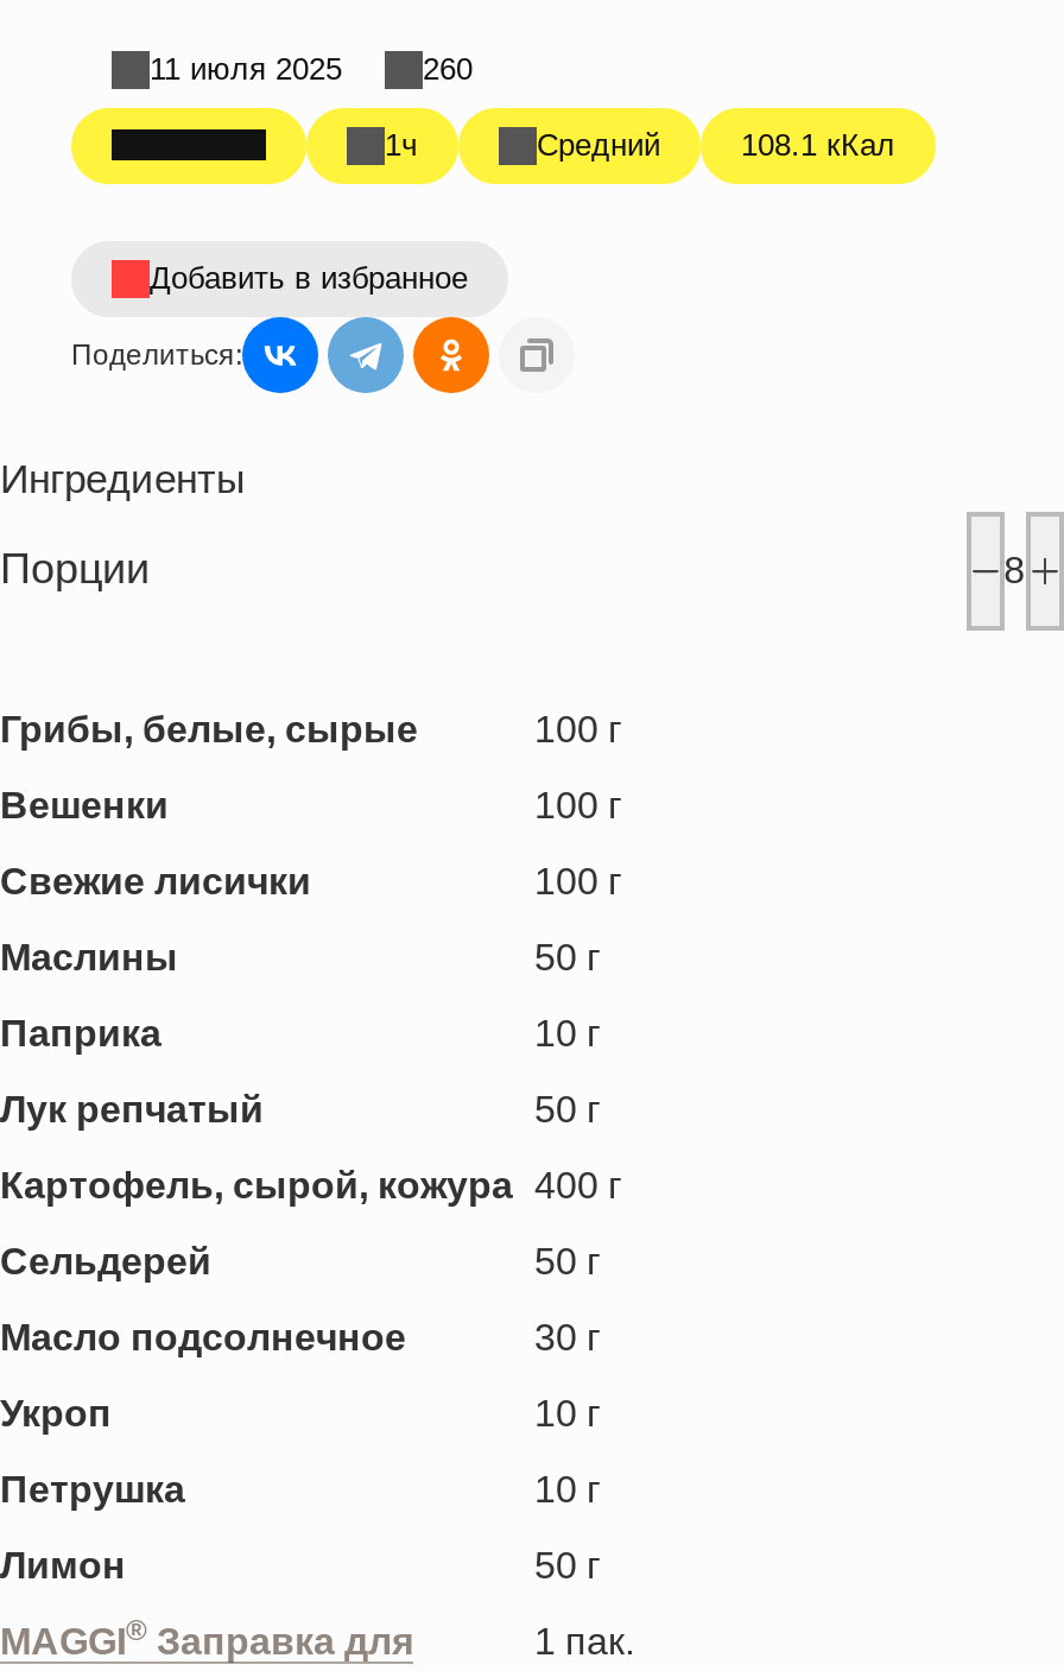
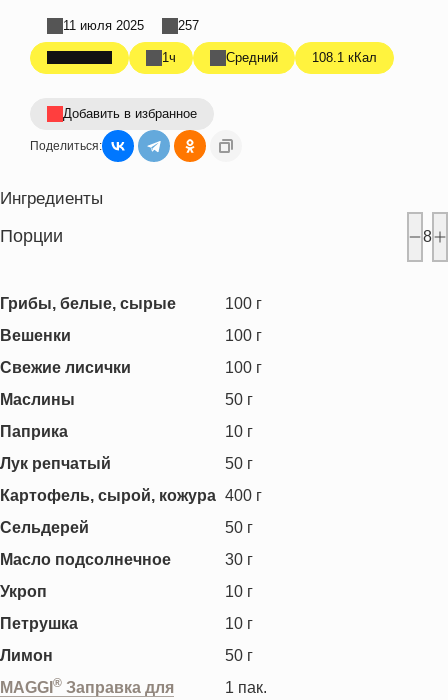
- 260
+ 257
